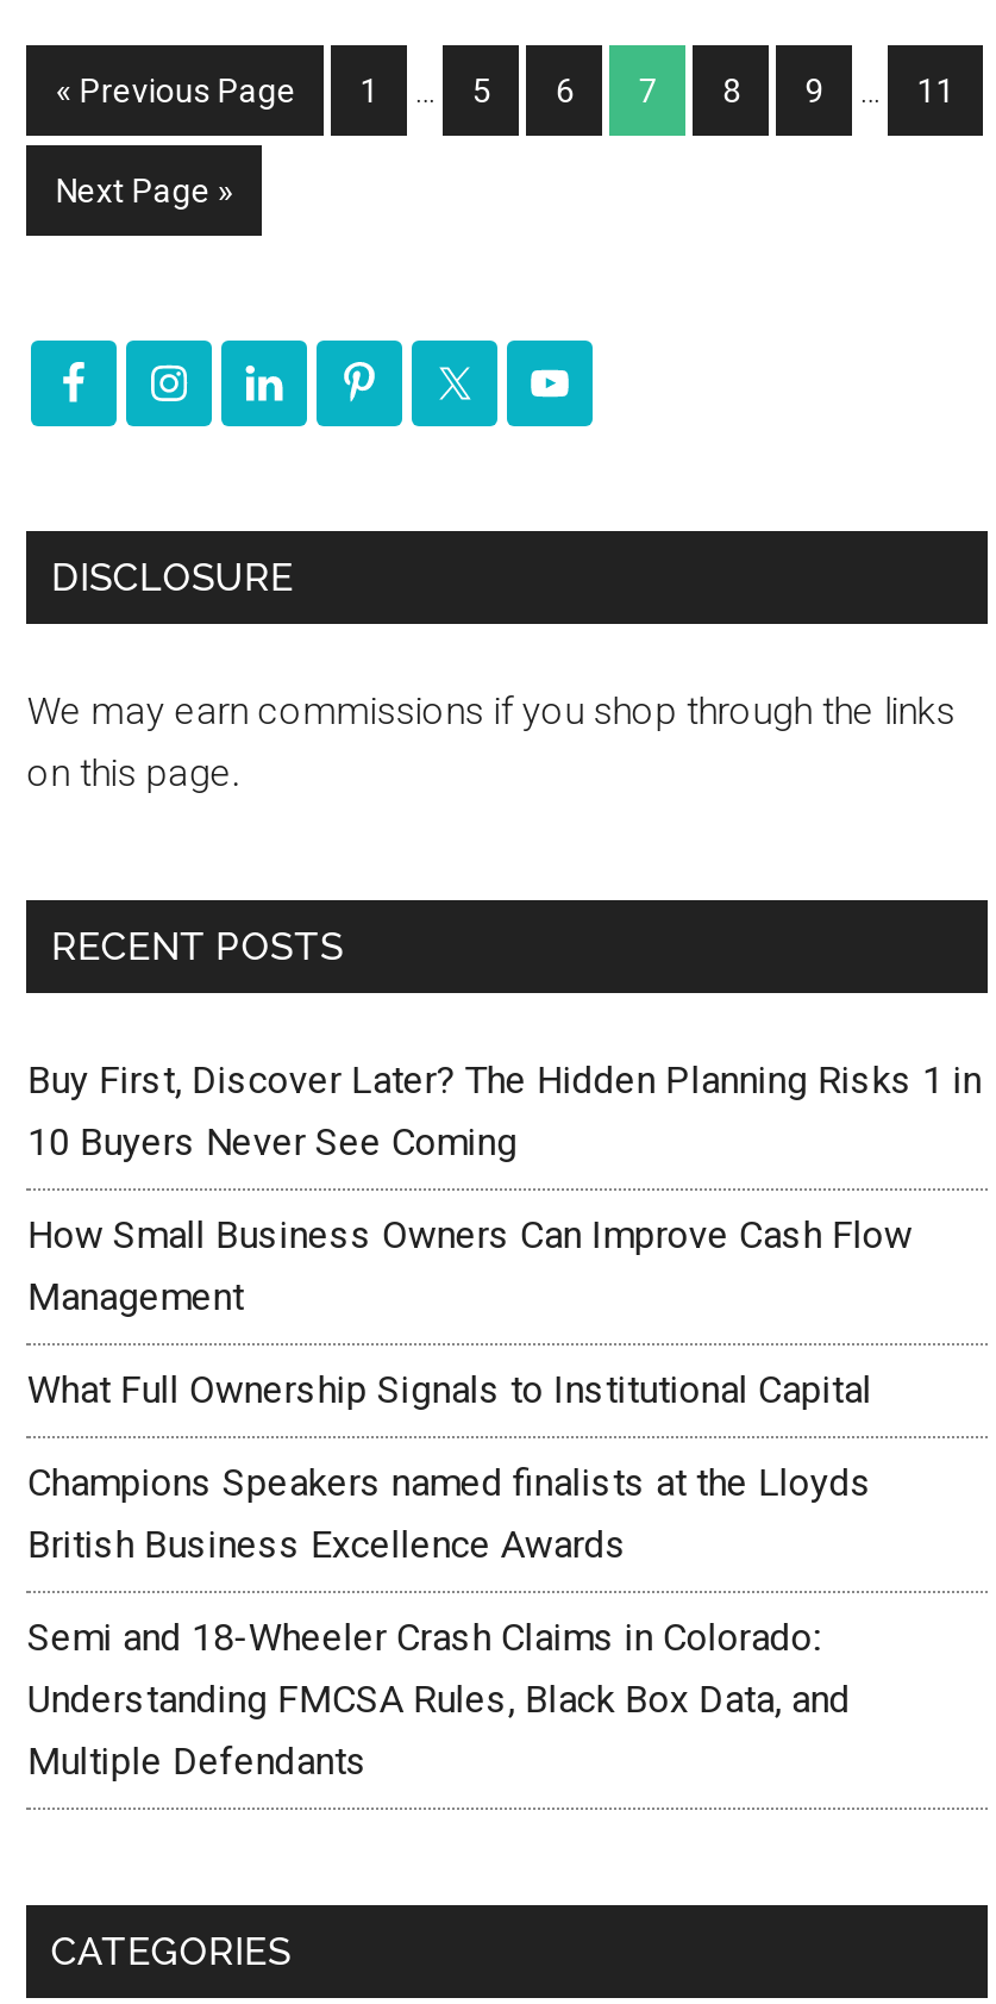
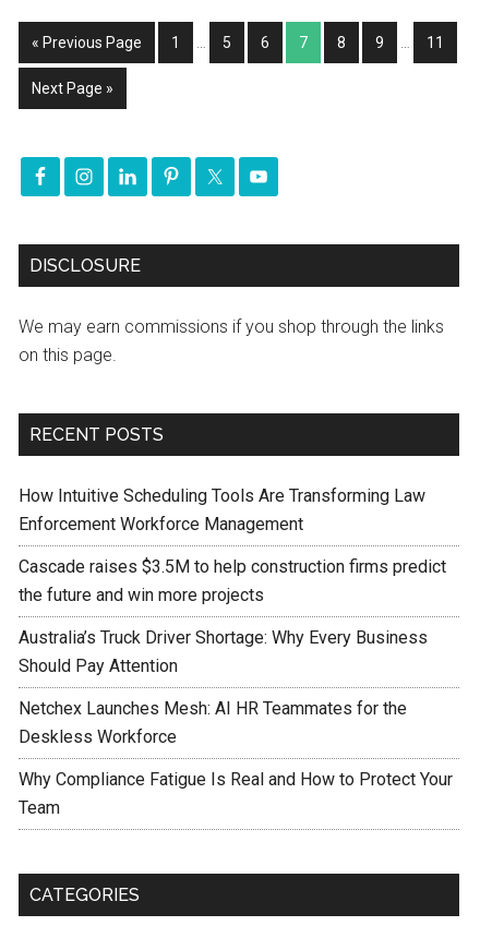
- Buy First, Discover Later? The Hidden Planning Risks 1 in
- 10 Buyers Never See Coming
+ How Intuitive Scheduling Tools Are Transforming Law
+ Enforcement Workforce Management

- How Small Business Owners Can Improve Cash Flow
- Management
+ Cascade raises $3.5M to help construction firms predict
+ the future and win more projects

- What Full Ownership Signals to Institutional Capital
+ Australia’s Truck Driver Shortage: Why Every Business
+ Should Pay Attention

- Champions Speakers named finalists at the Lloyds
- British Business Excellence Awards
+ Netchex Launches Mesh: AI HR Teammates for the
+ Deskless Workforce

- Semi and 18-Wheeler Crash Claims in Colorado:
- Understanding FMCSA Rules, Black Box Data, and
- Multiple Defendants
+ Why Compliance Fatigue Is Real and How to Protect Your
+ Team
